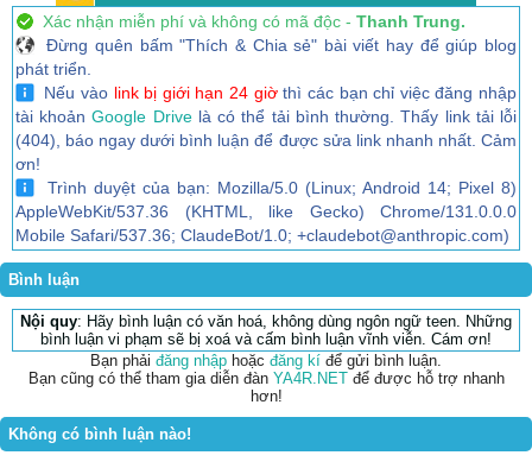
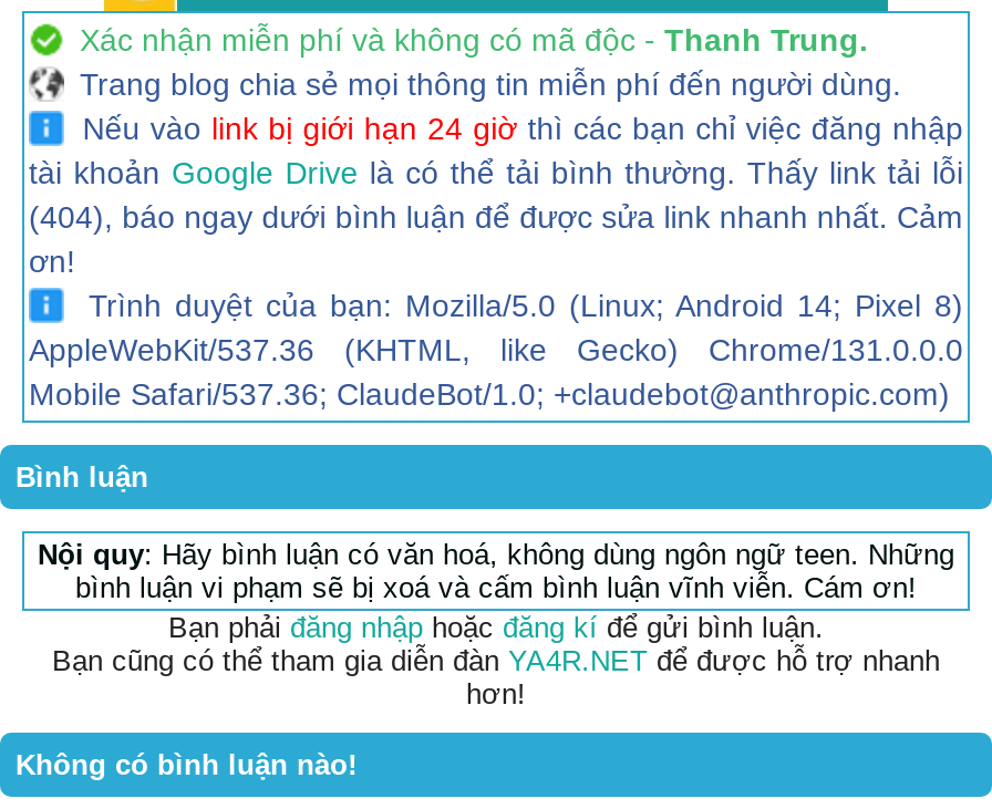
- Đừng quên bấm "Thích & Chia sẻ" bài viết hay để giúp blog
- phát triển.
+ Trang blog chia sẻ mọi thông tin miễn phí đến người dùng.
